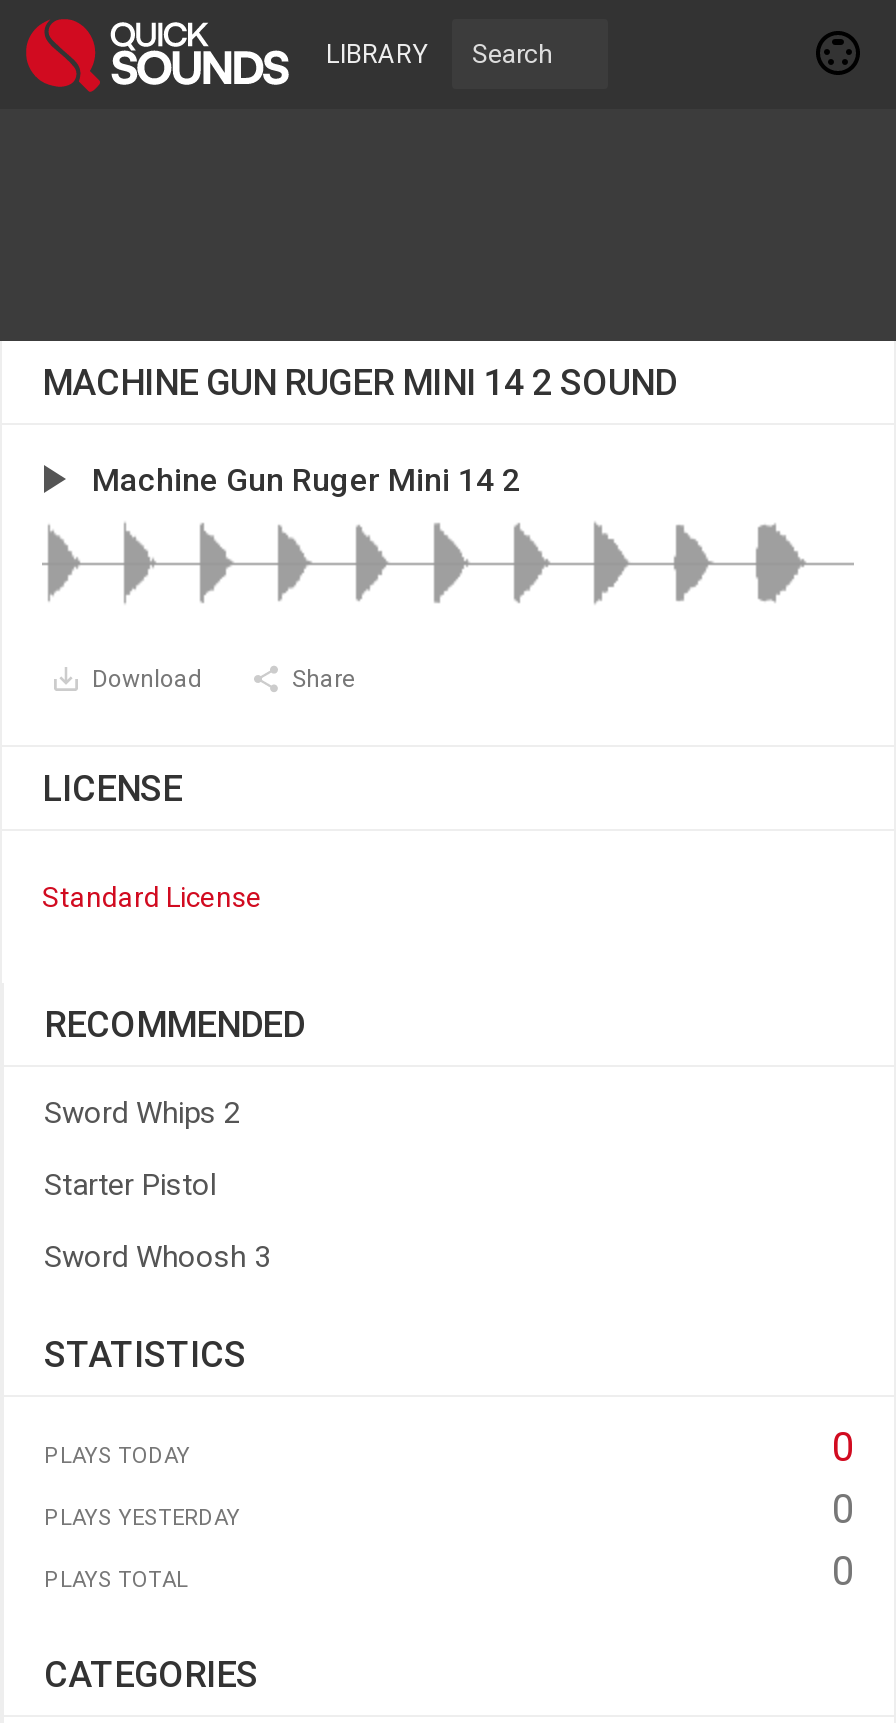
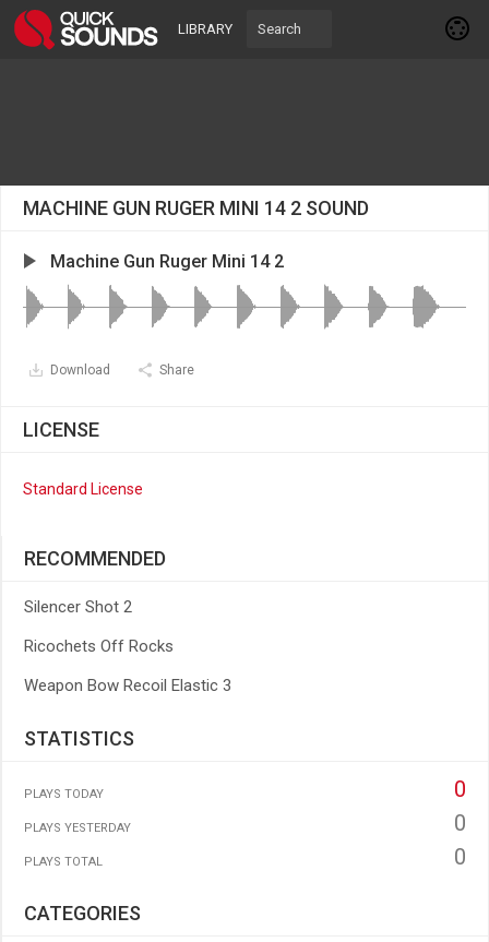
- Sword Whips 2
+ Silencer Shot 2

- Starter Pistol
+ Ricochets Off Rocks

- Sword Whoosh 3
+ Weapon Bow Recoil Elastic 3
